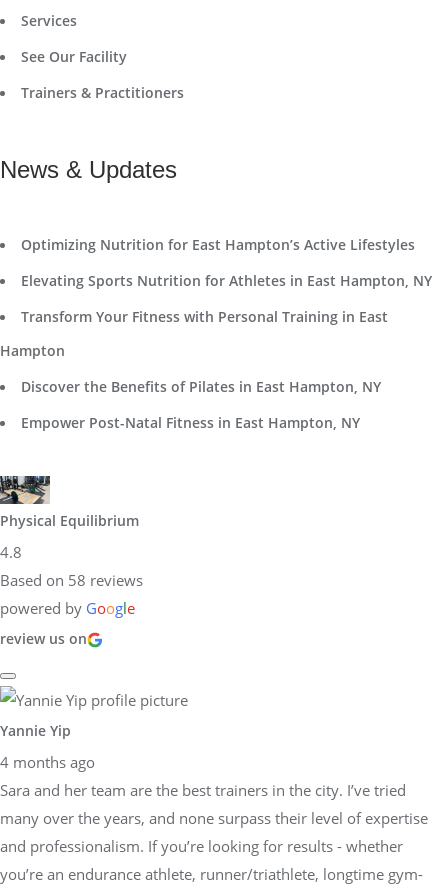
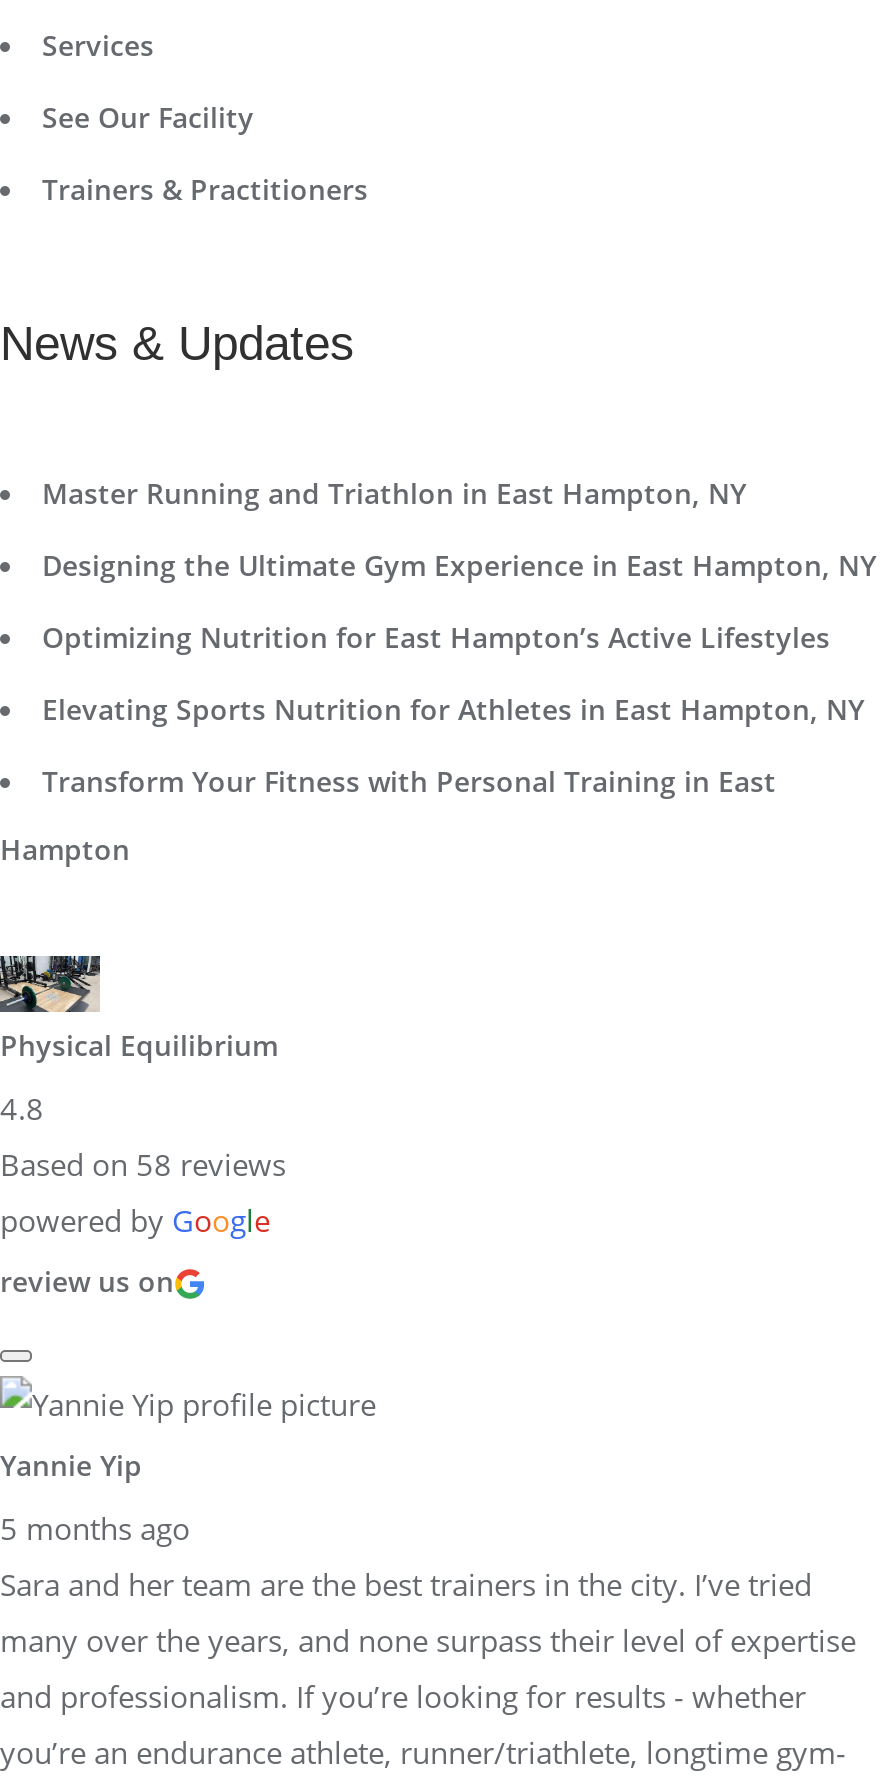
+ Master Running and Triathlon in East Hampton, NY
+ Designing the Ultimate Gym Experience in East Hampton, NY

moved down: Optimizing Nutrition for East Hampton’s Active Lifestyles | Elevating Sports Nutrition for Athletes in East Hampton, NY | Transform Your Fitness with Personal Training in East | Hampton

- Discover the Benefits of Pilates in East Hampton, NY
- Empower Post-Natal Fitness in East Hampton, NY

- 4 months ago
+ 5 months ago
